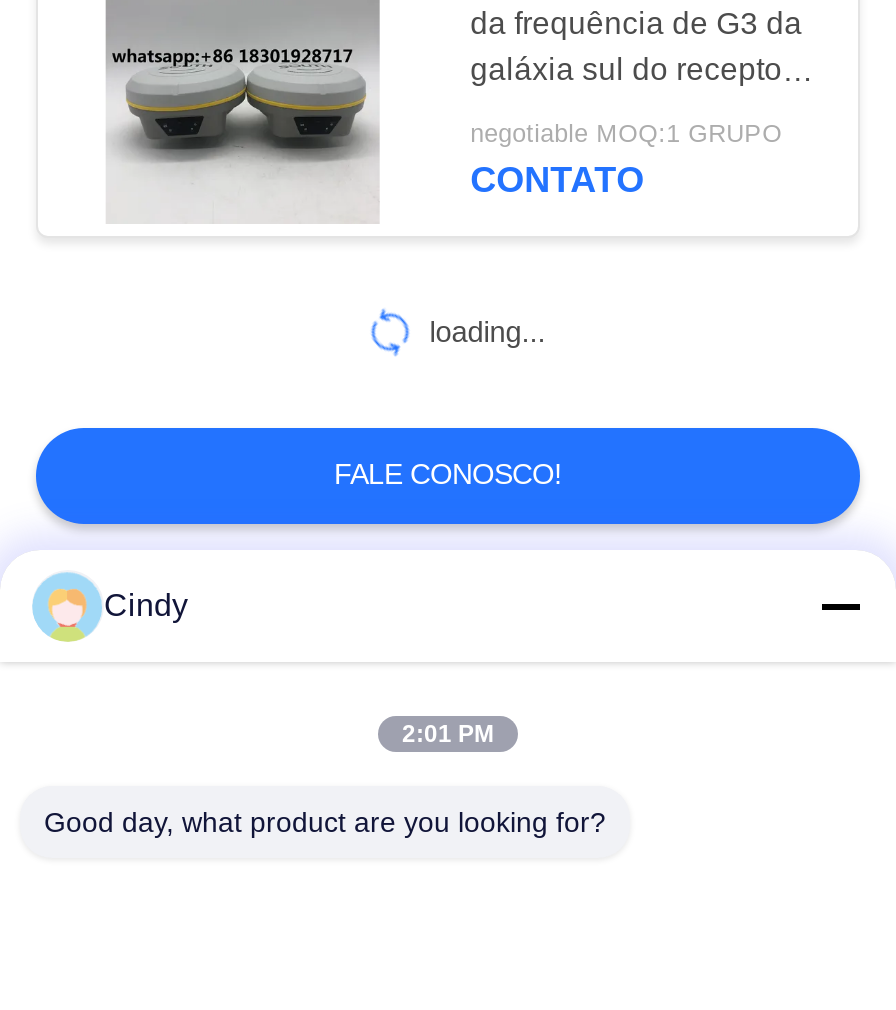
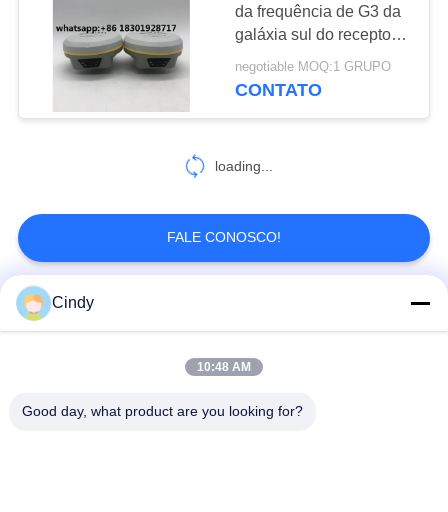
- 2:01 PM
+ 10:48 AM
